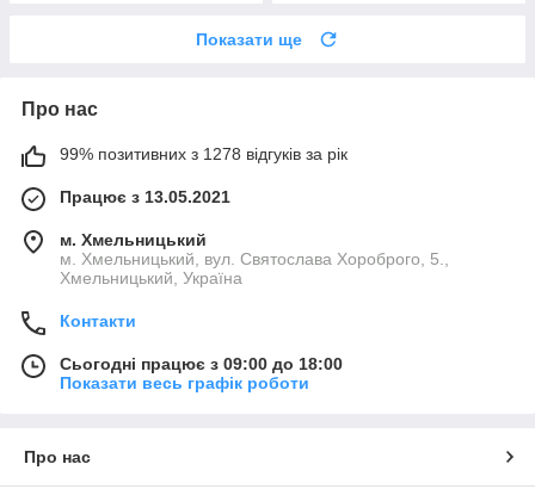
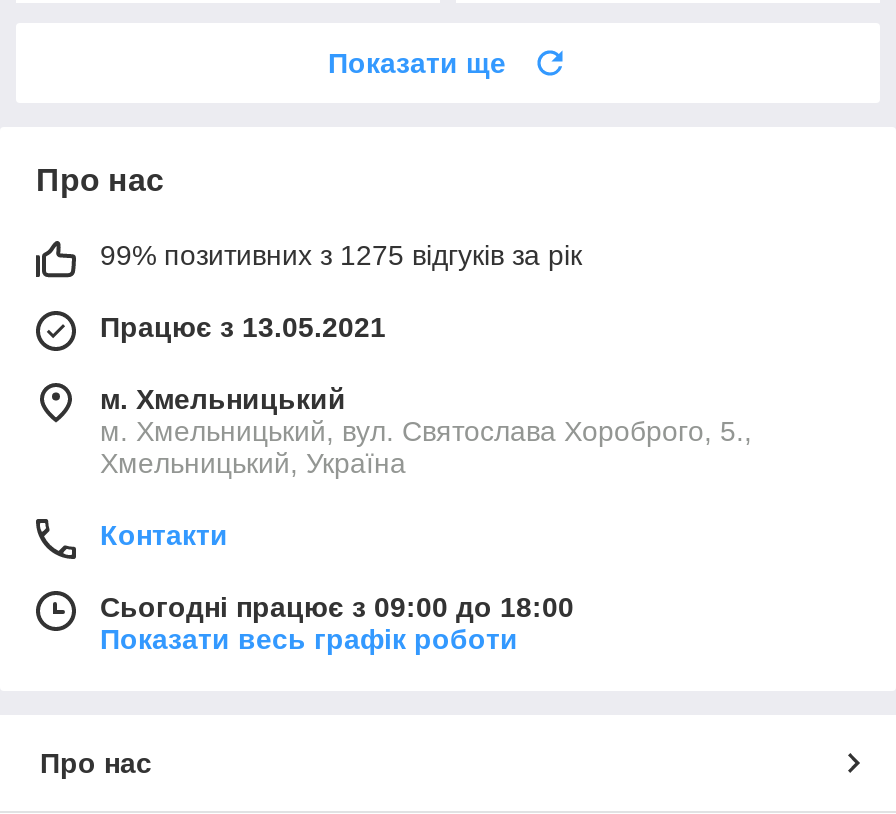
- 99% позитивних з 1278 відгуків за рік
+ 99% позитивних з 1275 відгуків за рік
